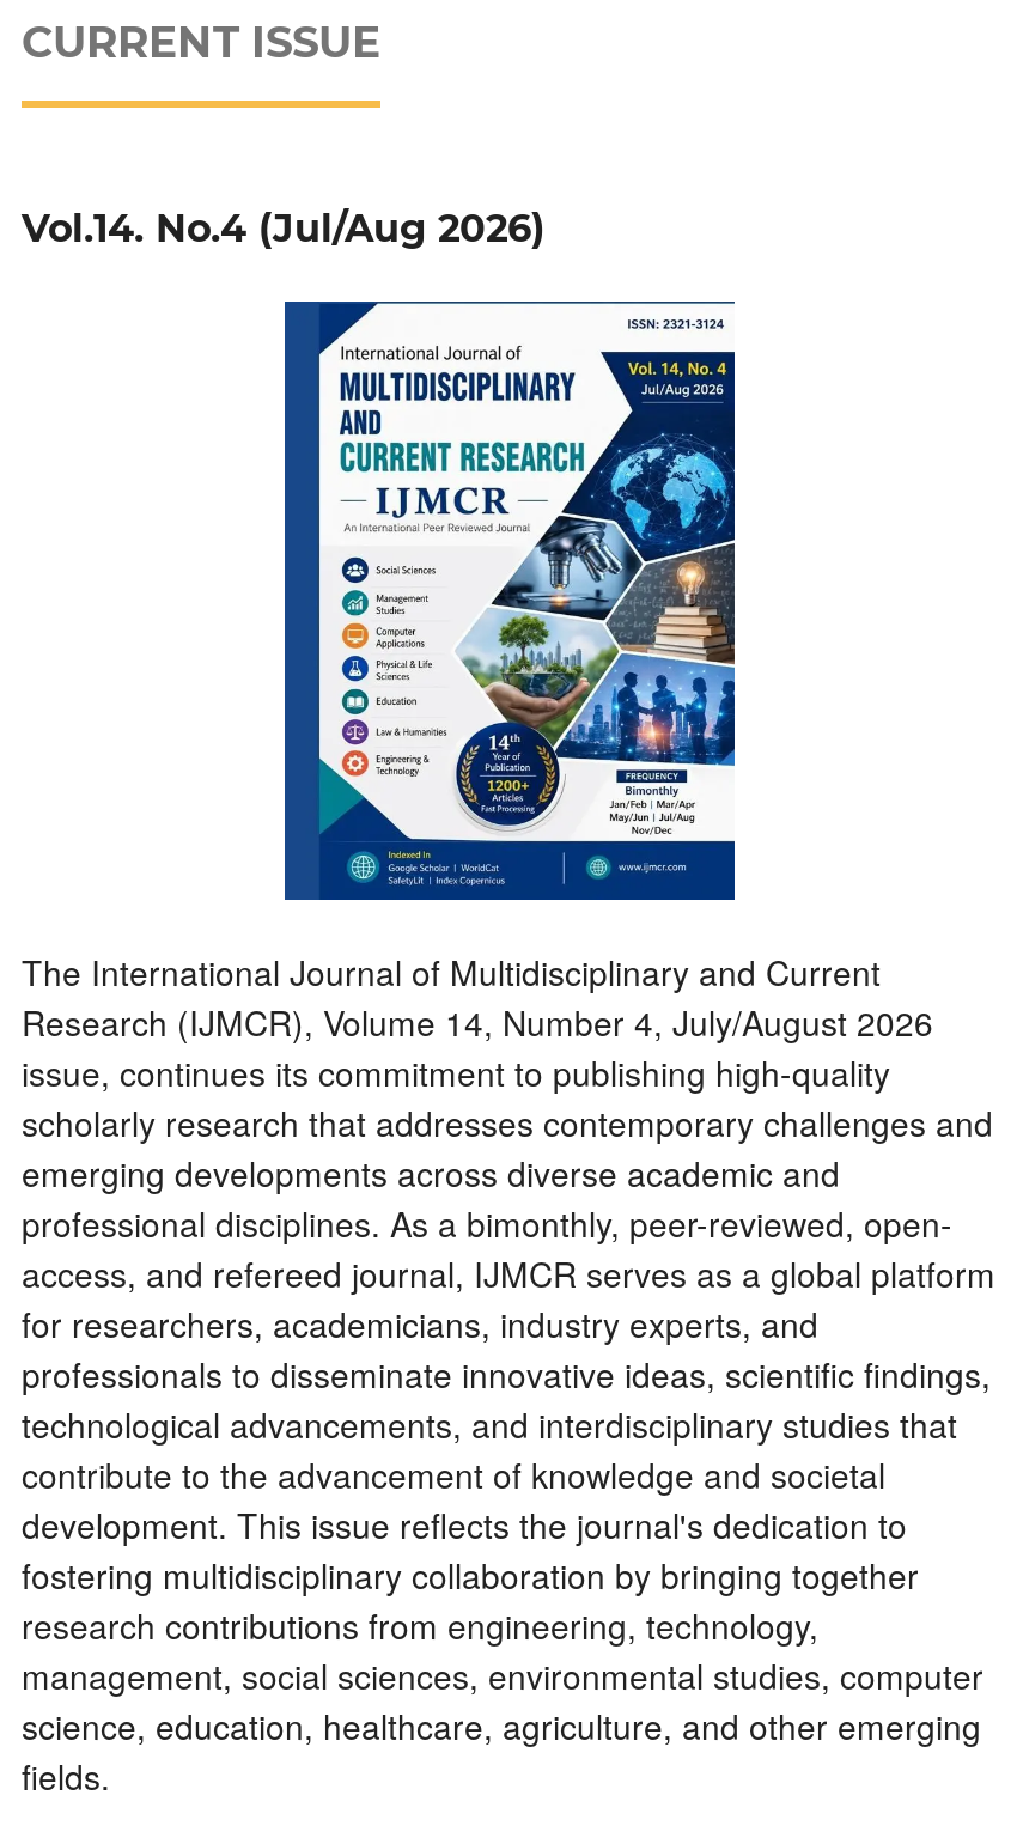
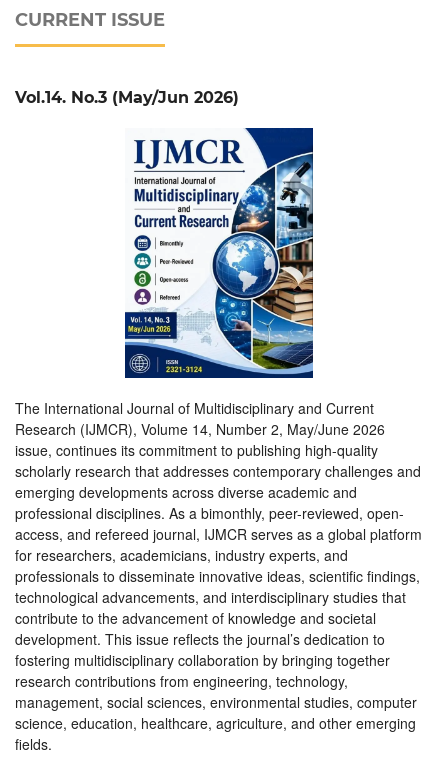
- Vol.14. No.4 (Jul/Aug 2026)
+ Vol.14. No.3 (May/Jun 2026)

- [image]
+ [image]

- Research (IJMCR), Volume 14, Number 4, July/August 2026
+ Research (IJMCR), Volume 14, Number 2, May/June 2026

- development. This issue reflects the journal's dedication to
+ development. This issue reflects the journal’s dedication to
